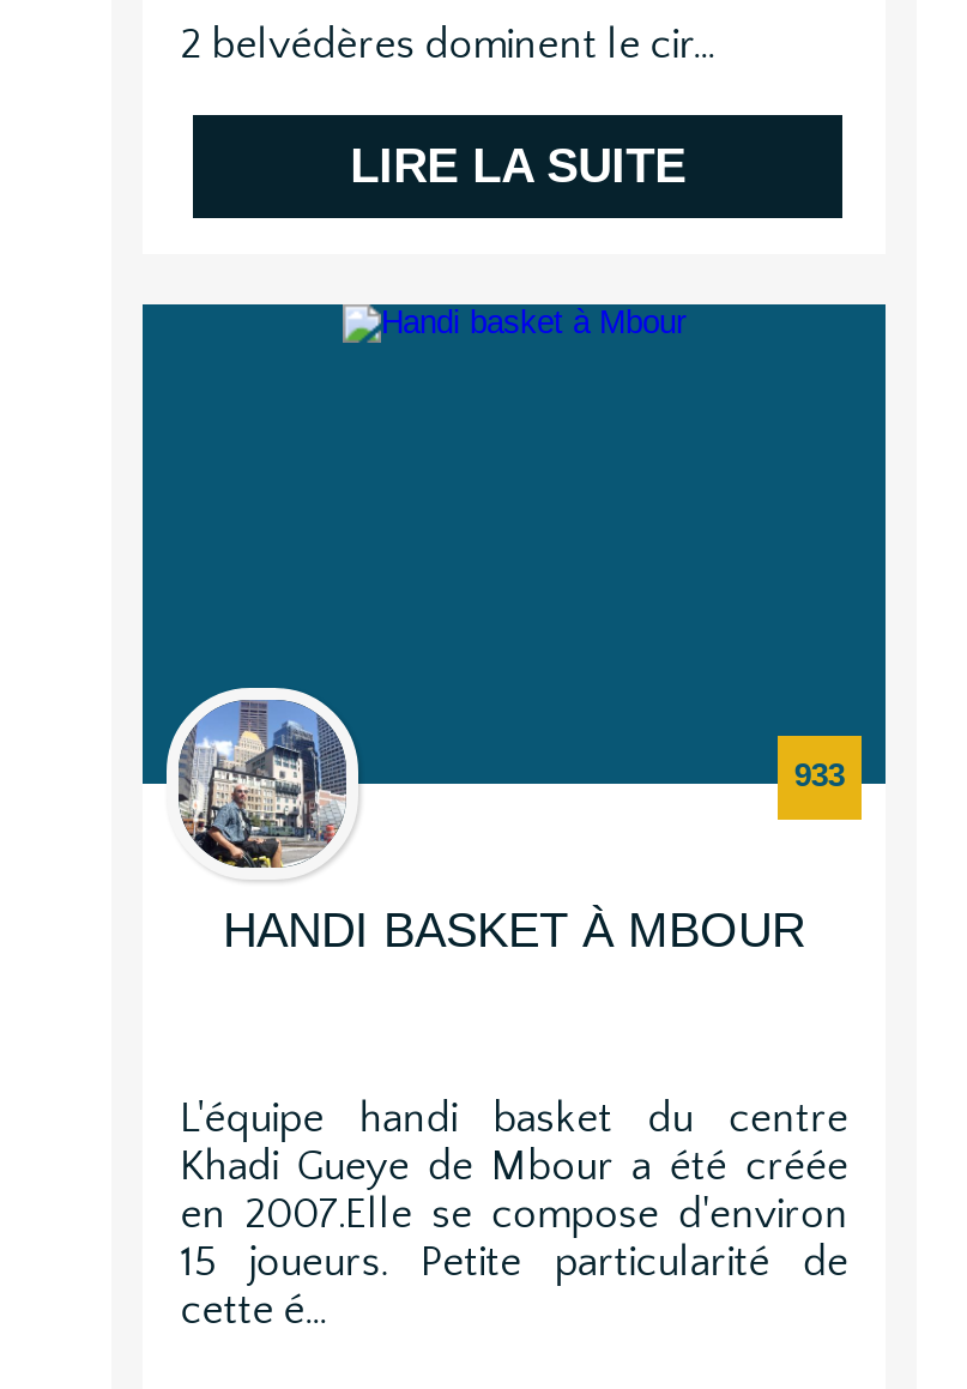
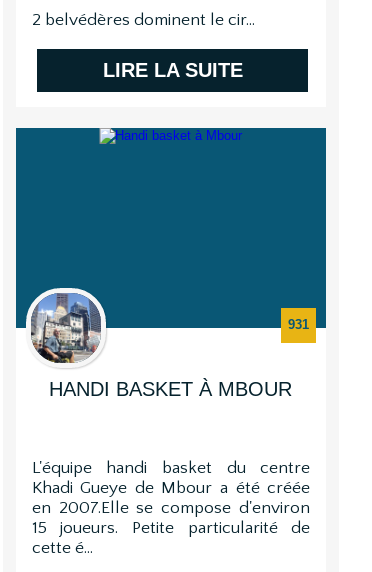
- 933
+ 931
